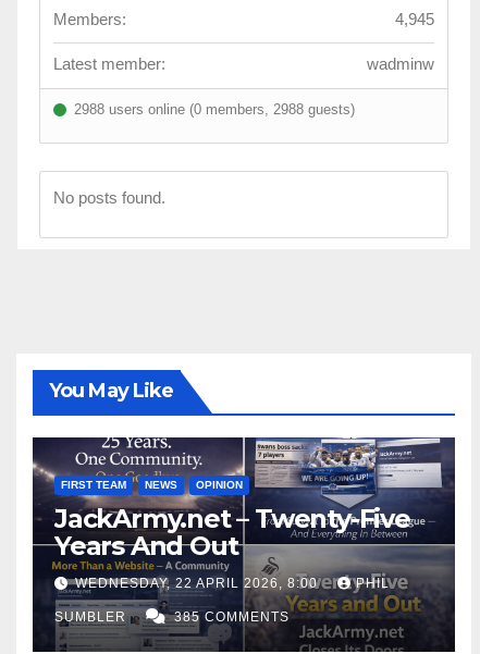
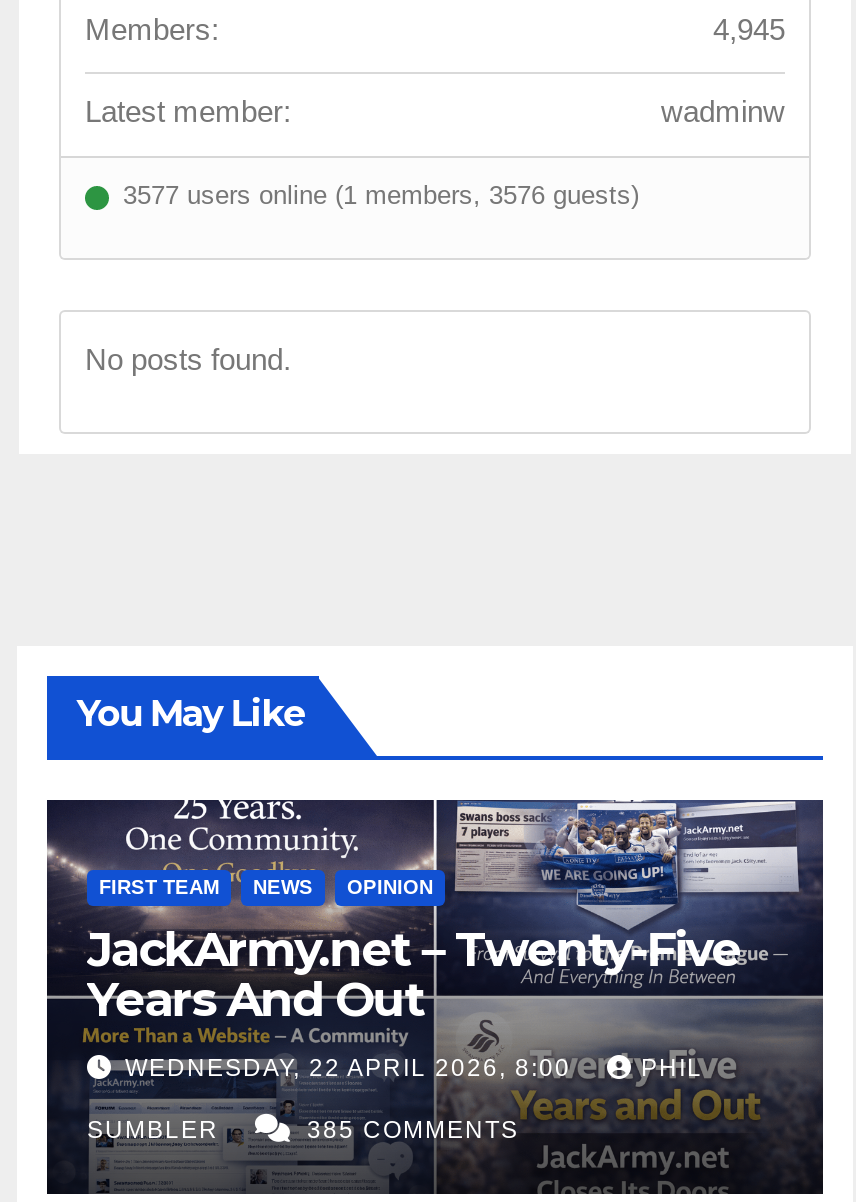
- 2988 users online (0 members, 2988 guests)
+ 3577 users online (1 members, 3576 guests)
